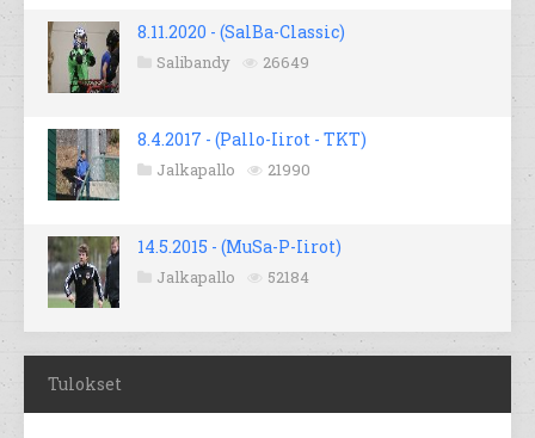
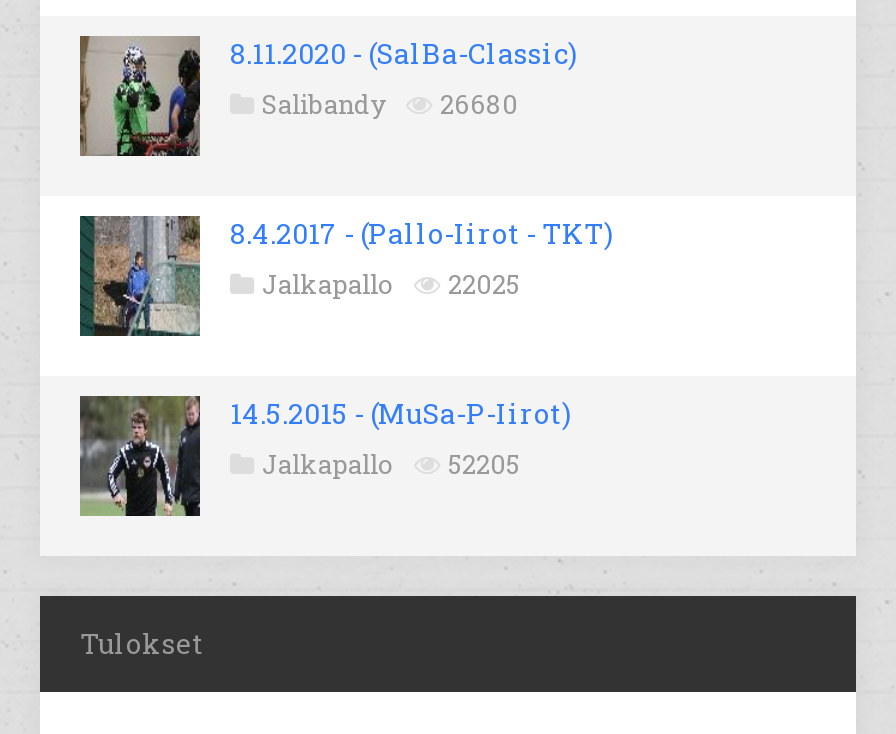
- Salibandy 26649
+ Salibandy 26680

- Jalkapallo 21990
+ Jalkapallo 22025

- Jalkapallo 52184
+ Jalkapallo 52205
